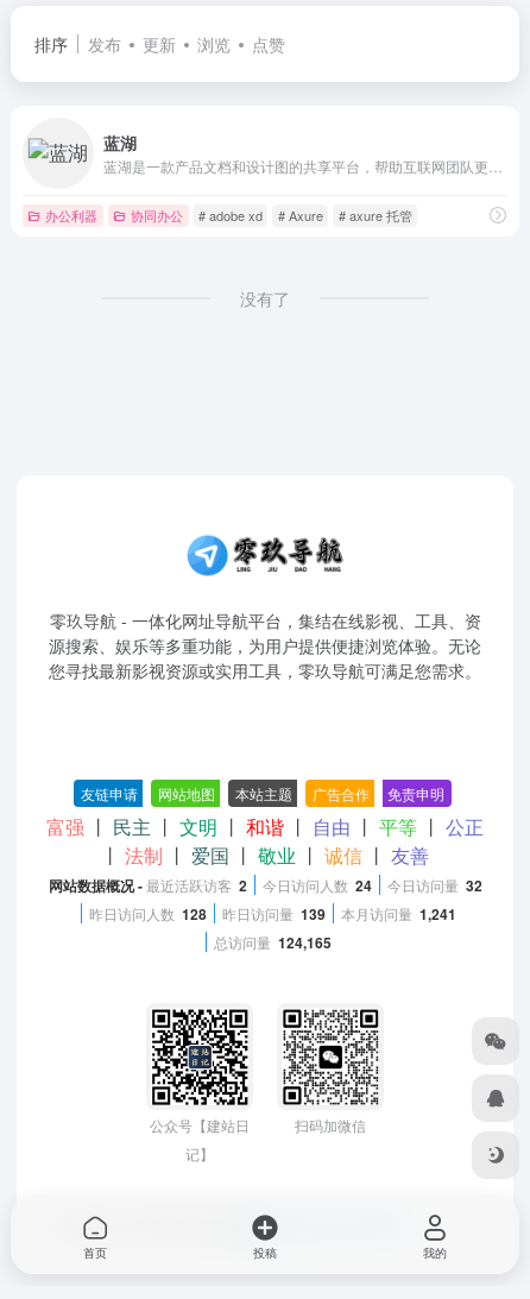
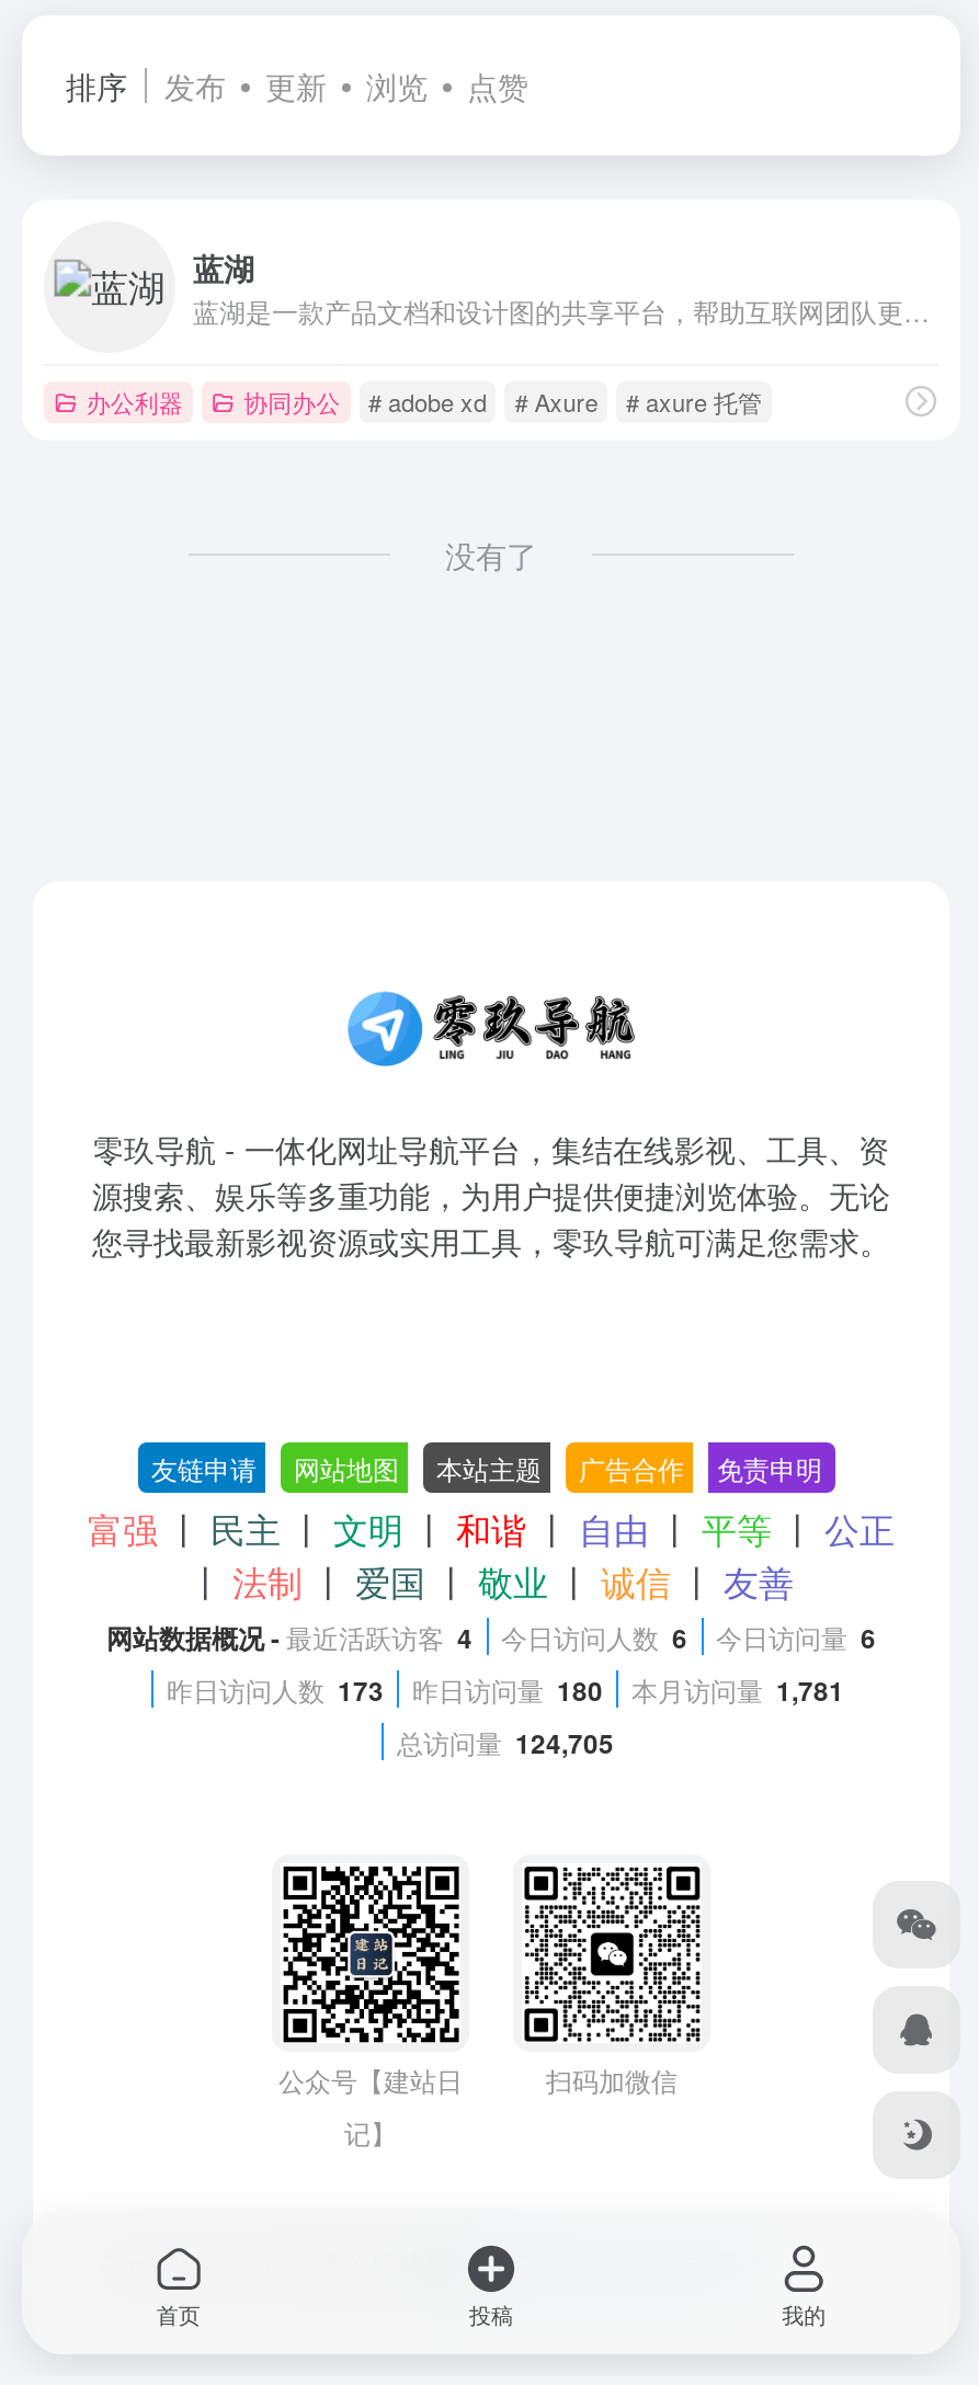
- 网站数据概况 -最近活跃访客 2
+ 网站数据概况 -最近活跃访客 4

- 今日访问人数 24
+ 今日访问人数 6

- 今日访问量 32
+ 今日访问量 6

- 昨日访问人数 128
+ 昨日访问人数 173

- 昨日访问量 139
+ 昨日访问量 180

- 本月访问量 1,241
+ 本月访问量 1,781

- 总访问量 124,165
+ 总访问量 124,705
